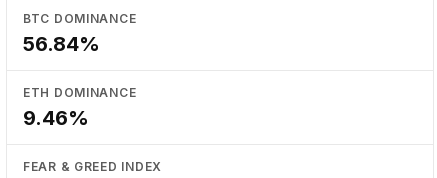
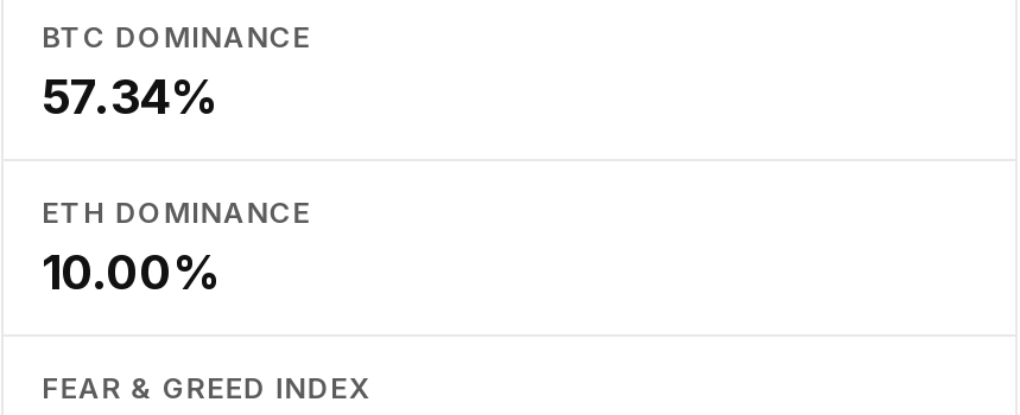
- 56.84%
+ 57.34%

- 9.46%
+ 10.00%
